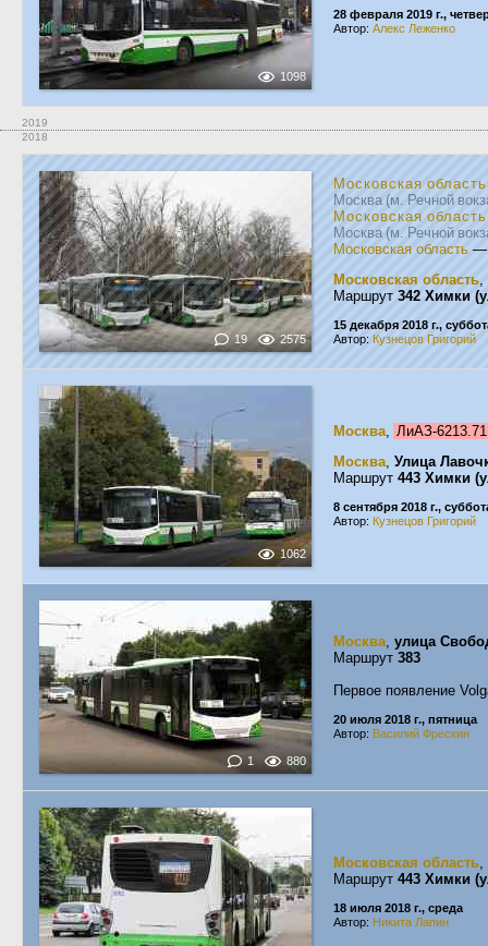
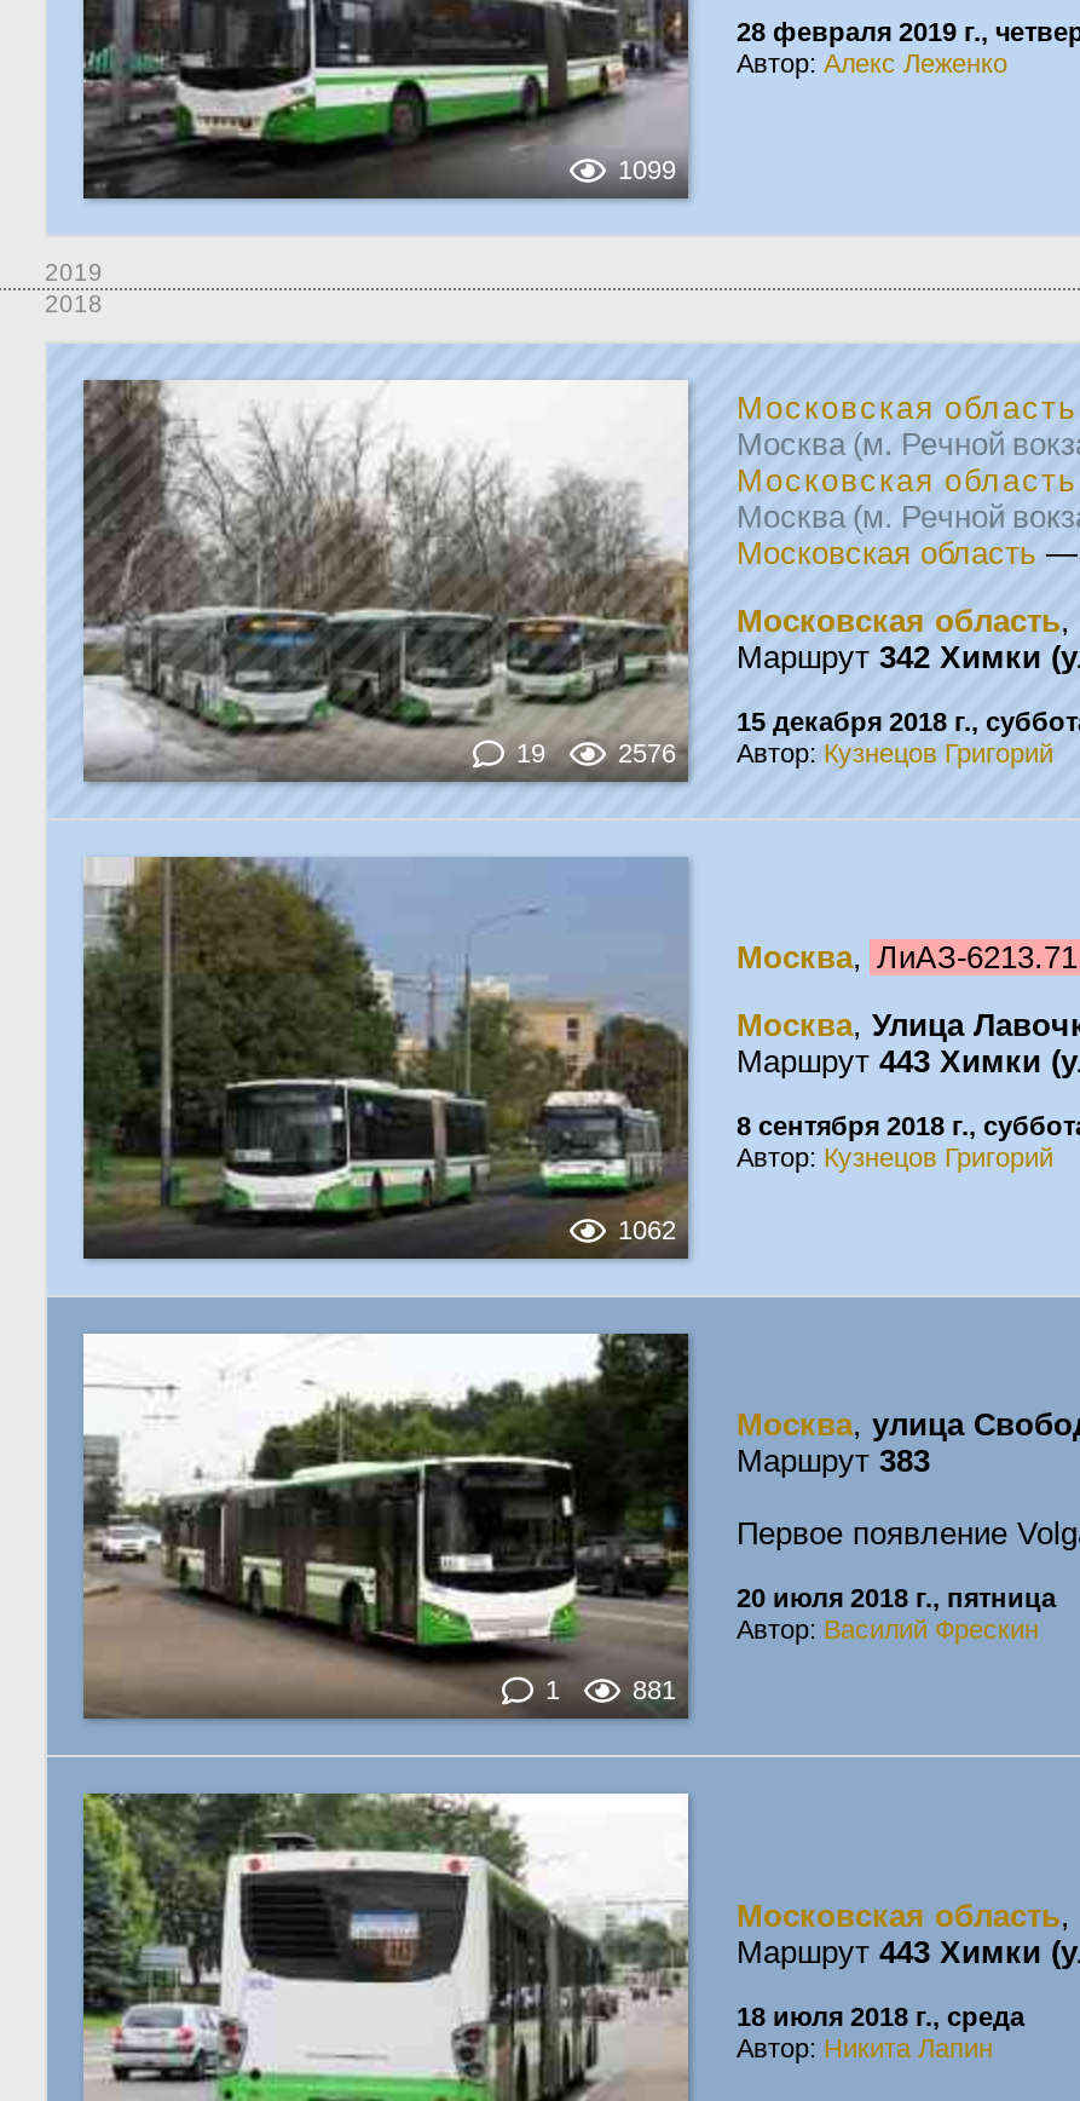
- 1098
+ 1099

- 2575
+ 2576

- 880
+ 881
